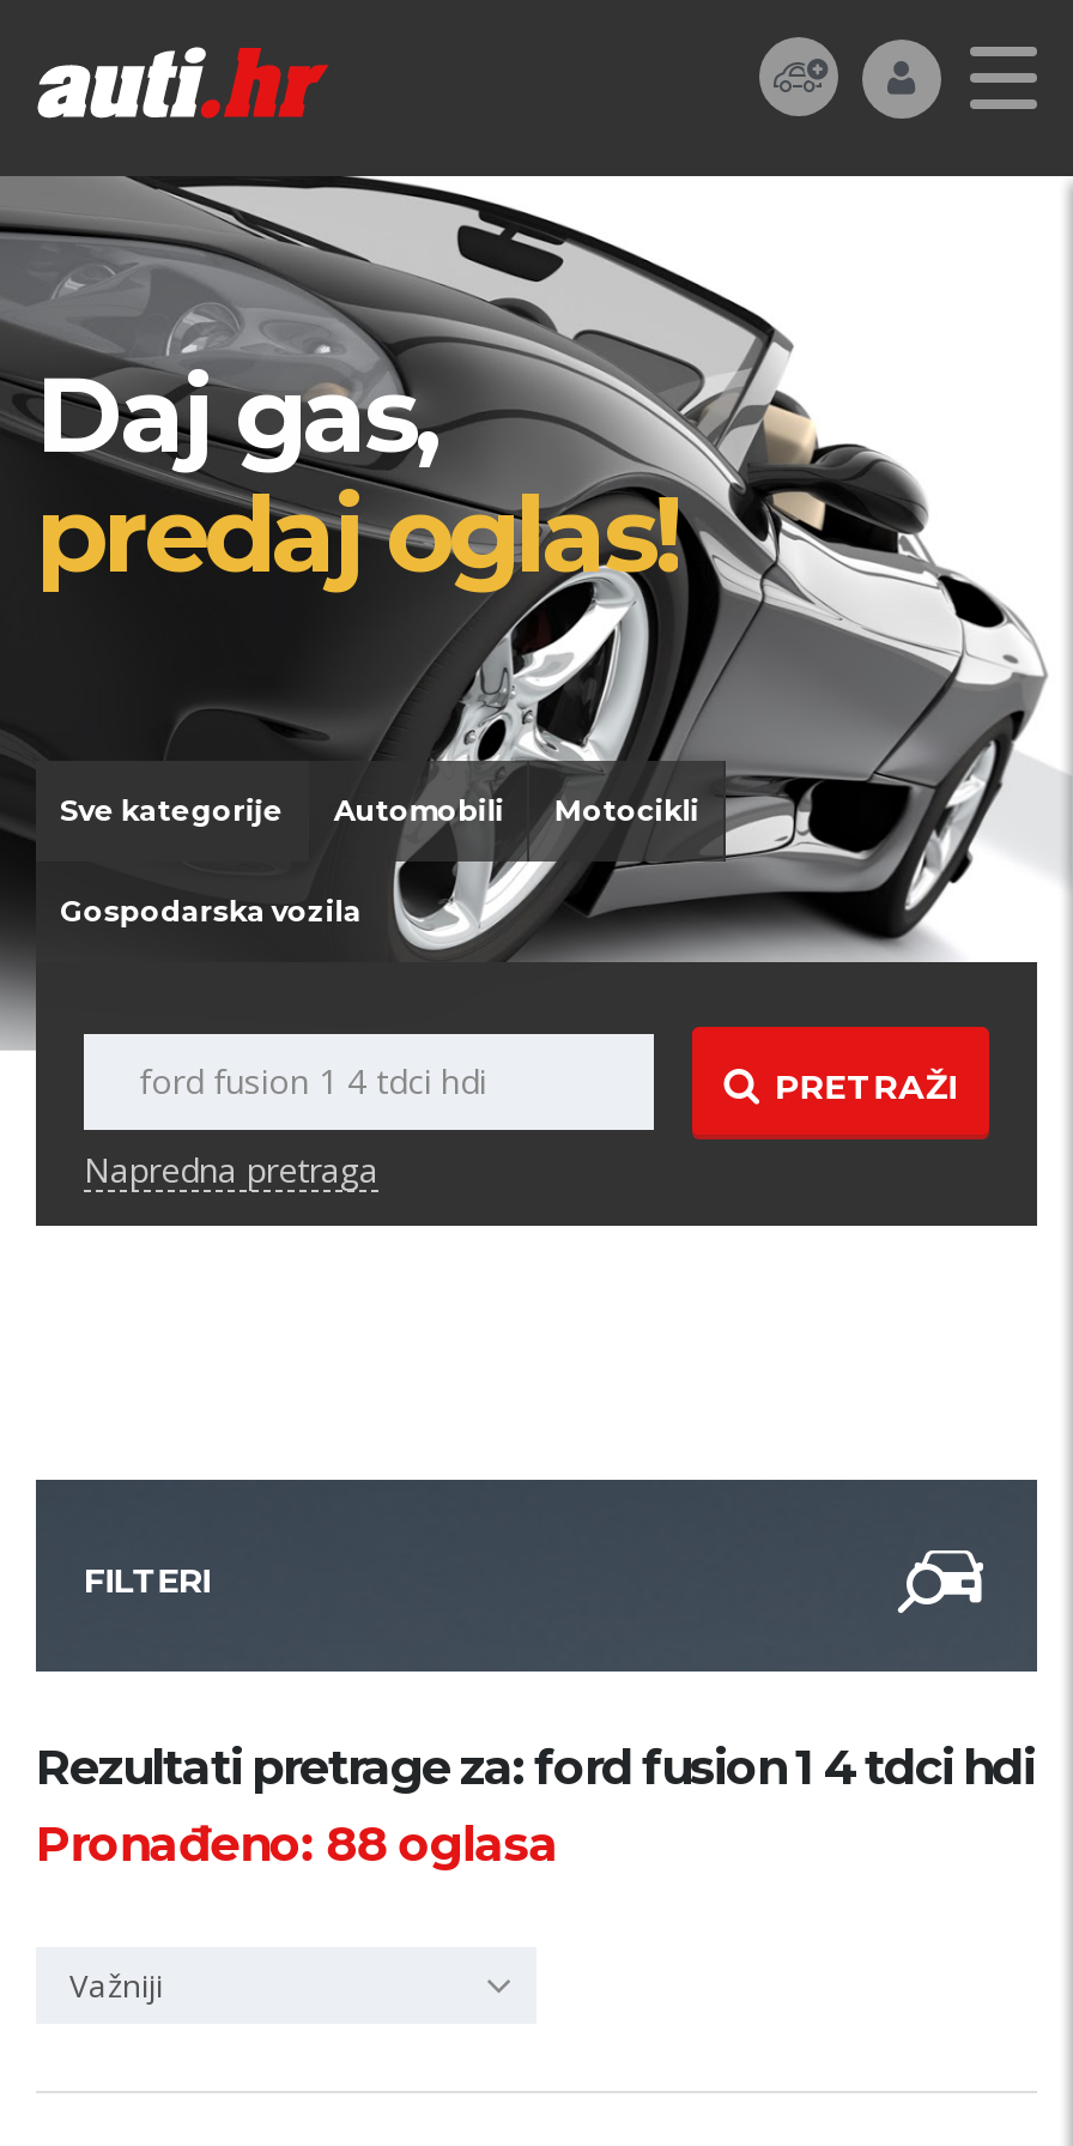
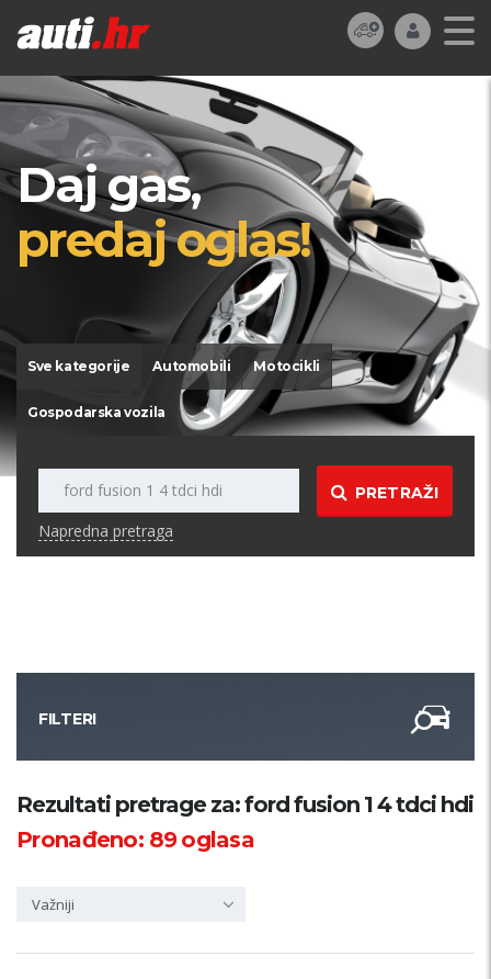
- Pronađeno: 88 oglasa
+ Pronađeno: 89 oglasa
